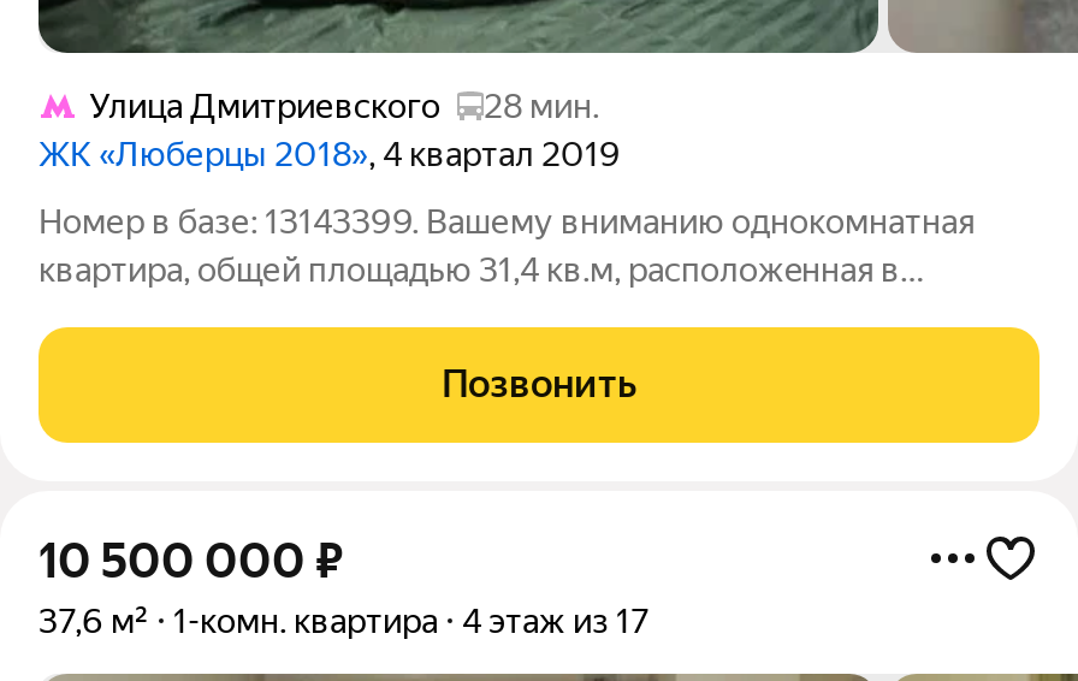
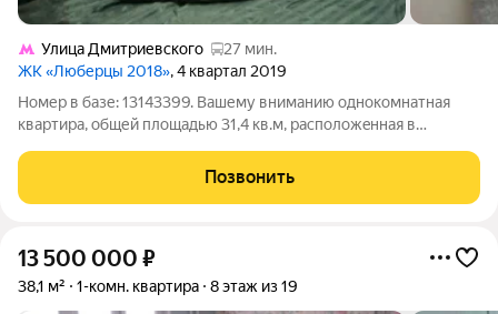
- Улица Дмитриевского 28 мин.
+ Улица Дмитриевского 27 мин.

- 10 500 000 ₽
+ 13 500 000 ₽

- 37,6 м²
+ 38,1 м²

- 4 этаж из 17
+ 8 этаж из 19
